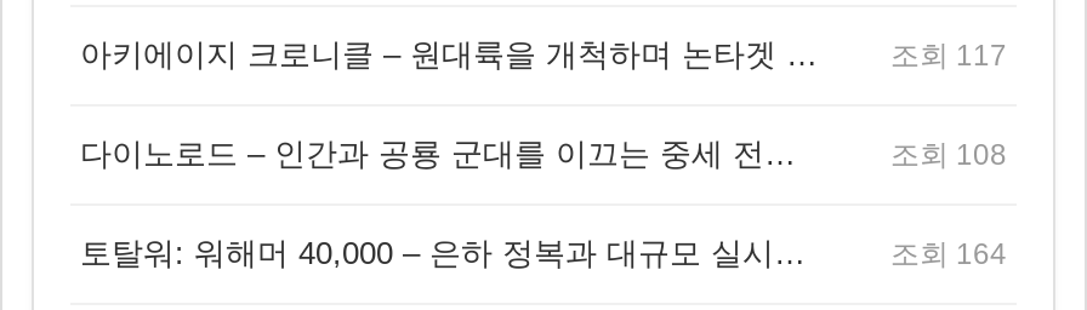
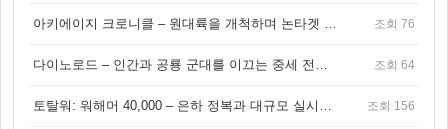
- 조회 117
+ 조회 76

- 조회 108
+ 조회 64

- 조회 164
+ 조회 156
